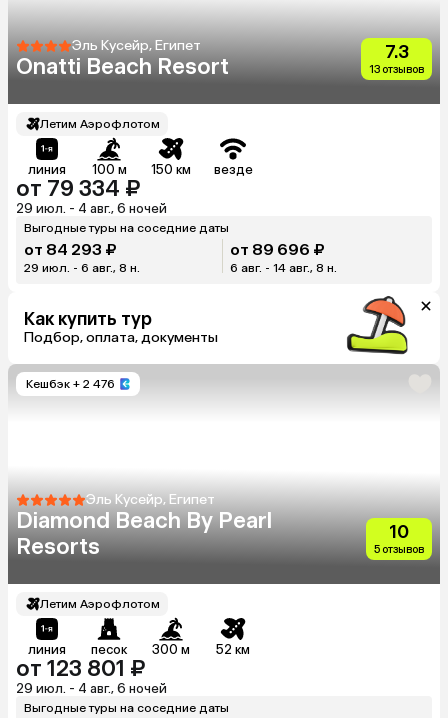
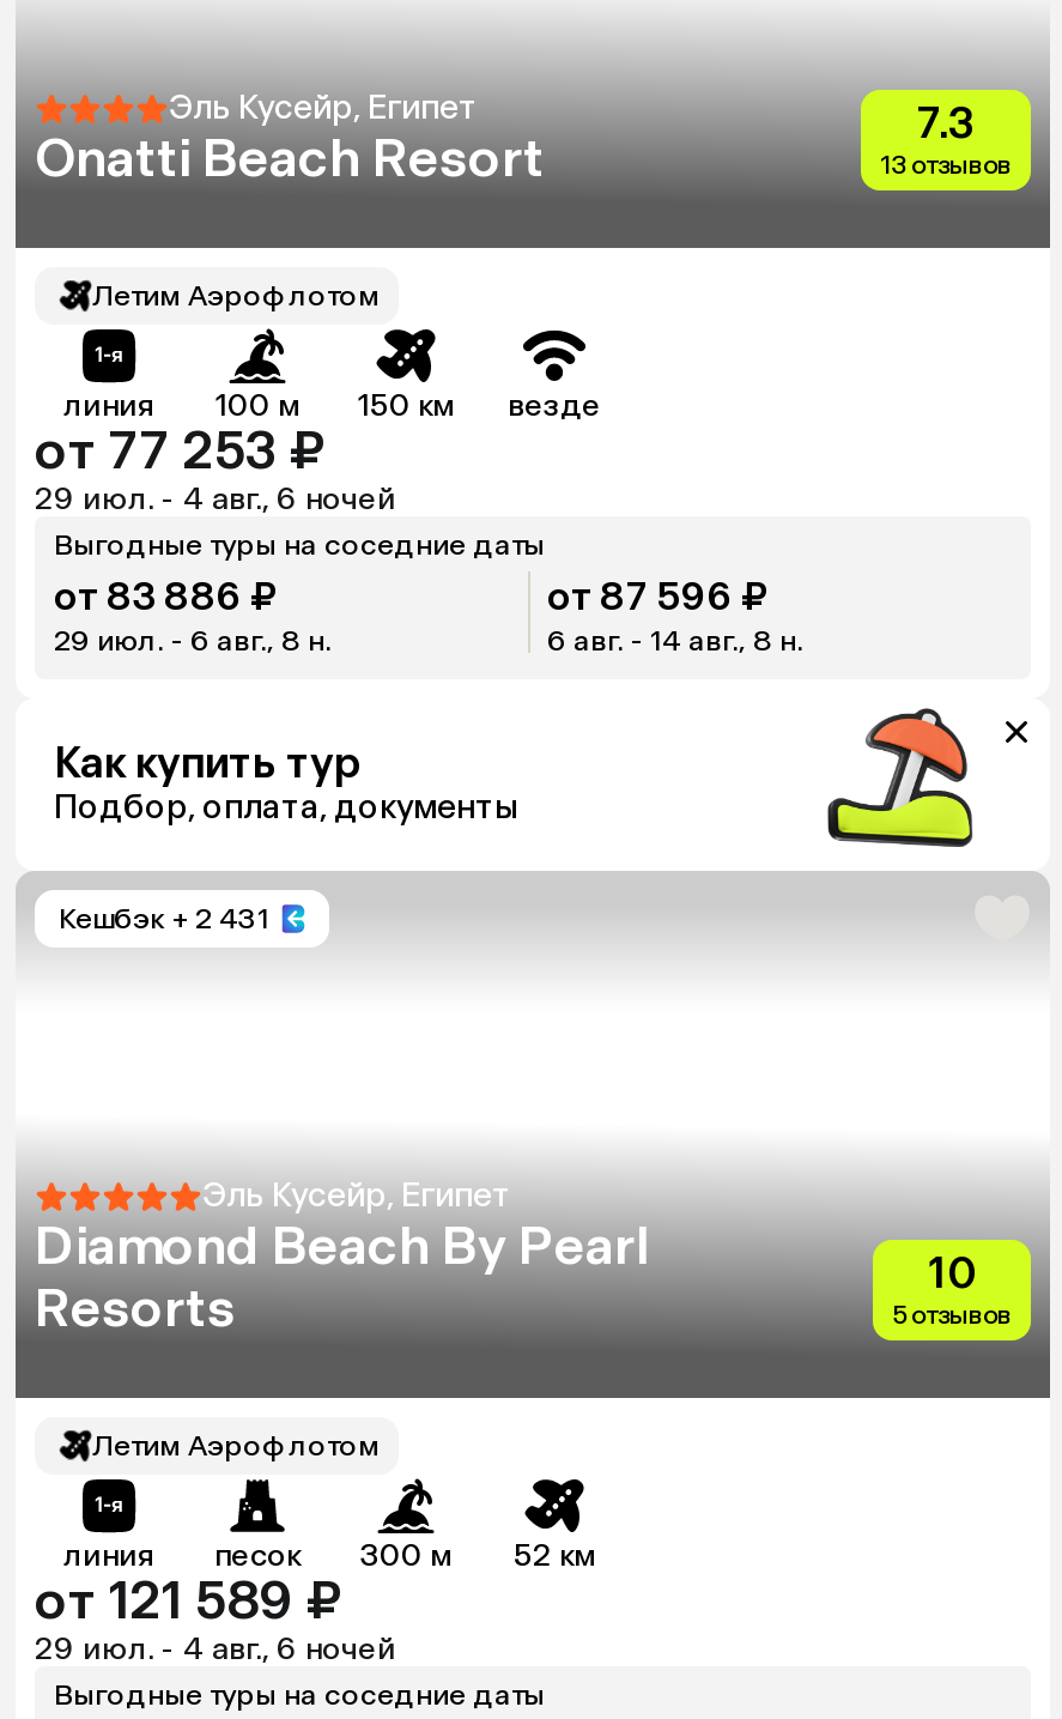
- от 79 334 ₽
+ от 77 253 ₽

- от 84 293 ₽
+ от 83 886 ₽

- от 89 696 ₽
+ от 87 596 ₽

- Кешбэк + 2 476
+ Кешбэк + 2 431

- от 123 801 ₽
+ от 121 589 ₽
